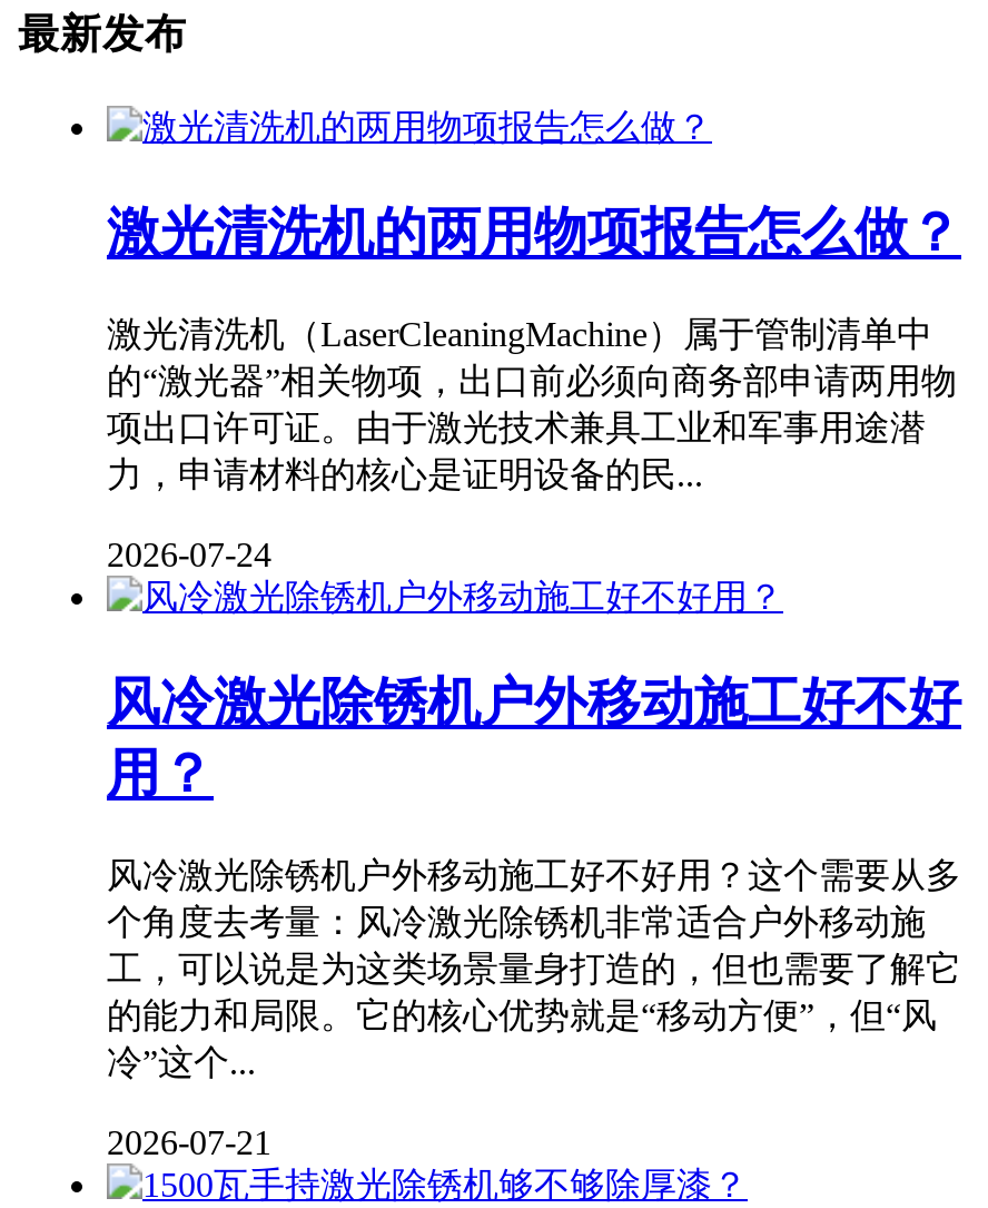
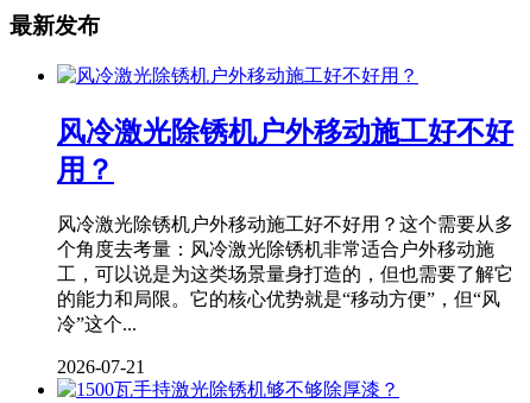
- 激光清洗机的两用物项报告怎么做？
- 激光清洗机（LaserCleaningMachine）属于管制清单中
- 的“激光器”相关物项，出口前必须向商务部申请两用物
- 项出口许可证。由于激光技术兼具工业和军事用途潜
- 力，申请材料的核心是证明设备的民...
- 2026-07-24
